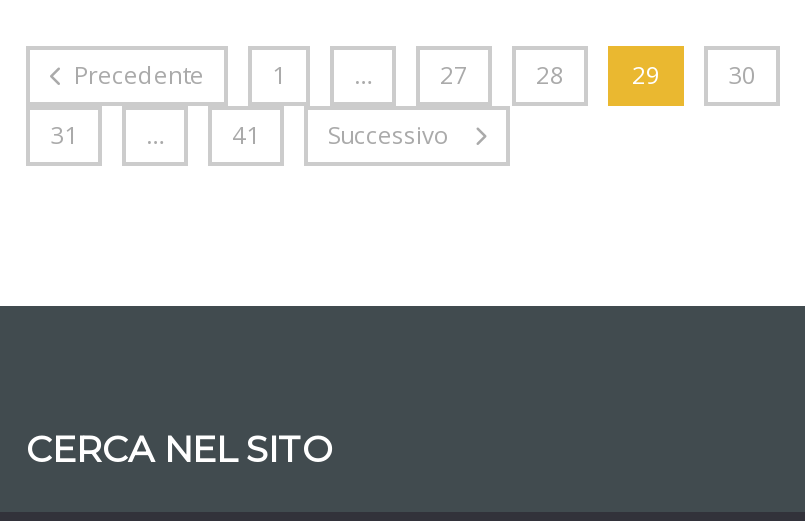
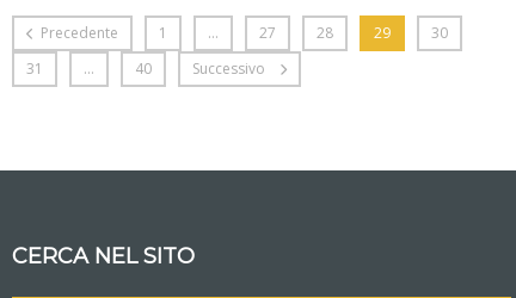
- 41
+ 40
